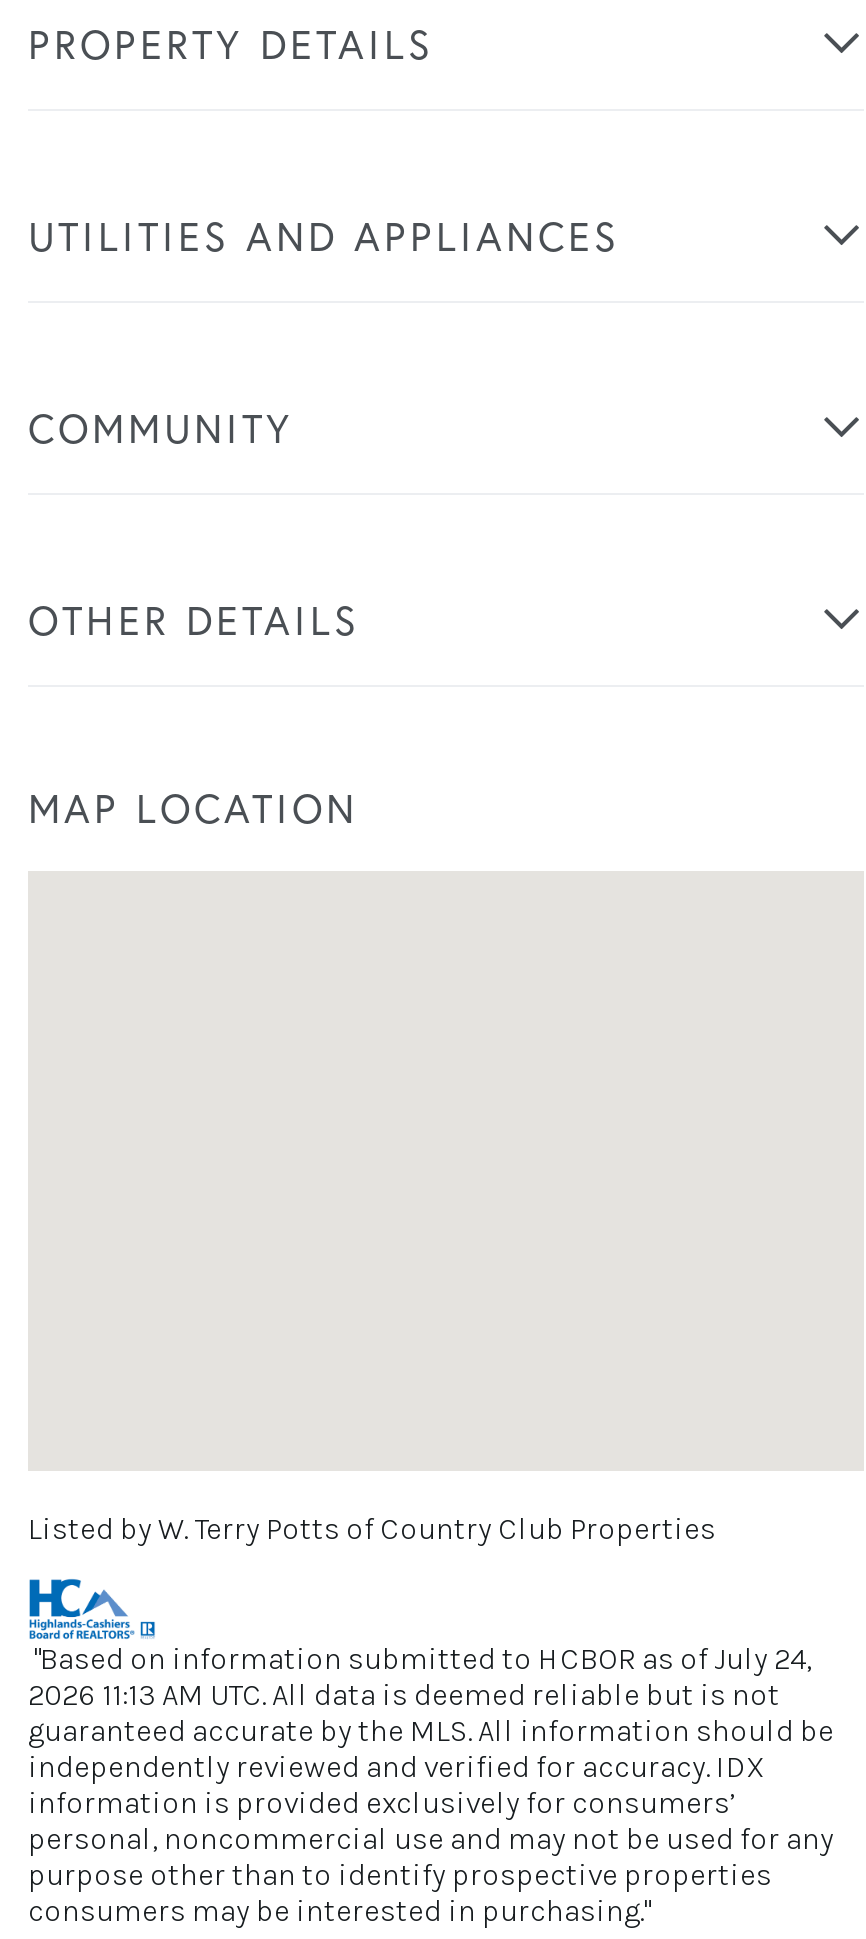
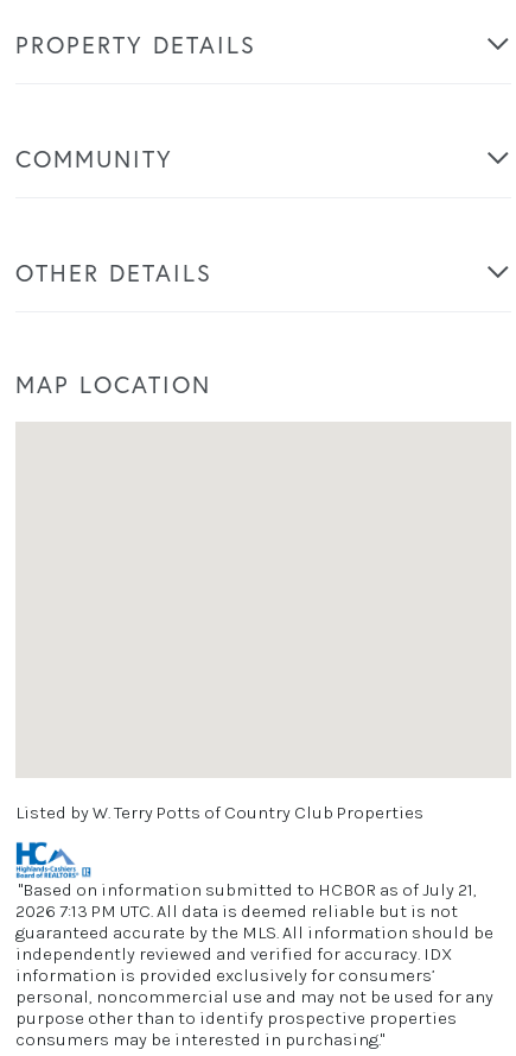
- UTILITIES AND APPLIANCES

- "Based on information submitted to HCBOR as of July 24,
+ "Based on information submitted to HCBOR as of July 21,

- 2026 11:13 AM UTC. All data is deemed reliable but is not
+ 2026 7:13 PM UTC. All data is deemed reliable but is not
